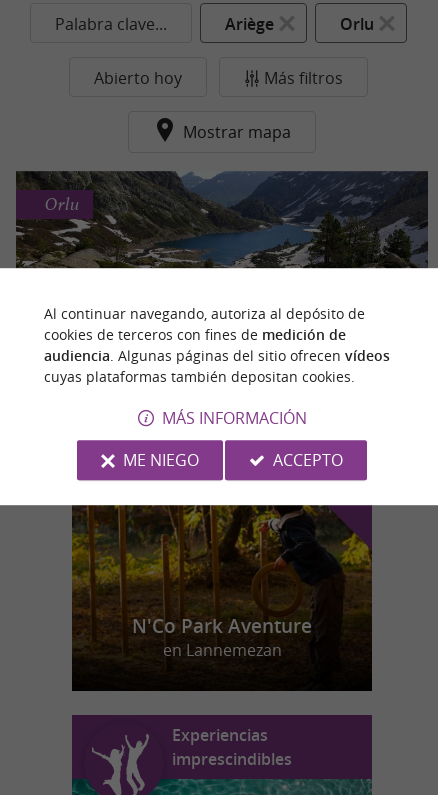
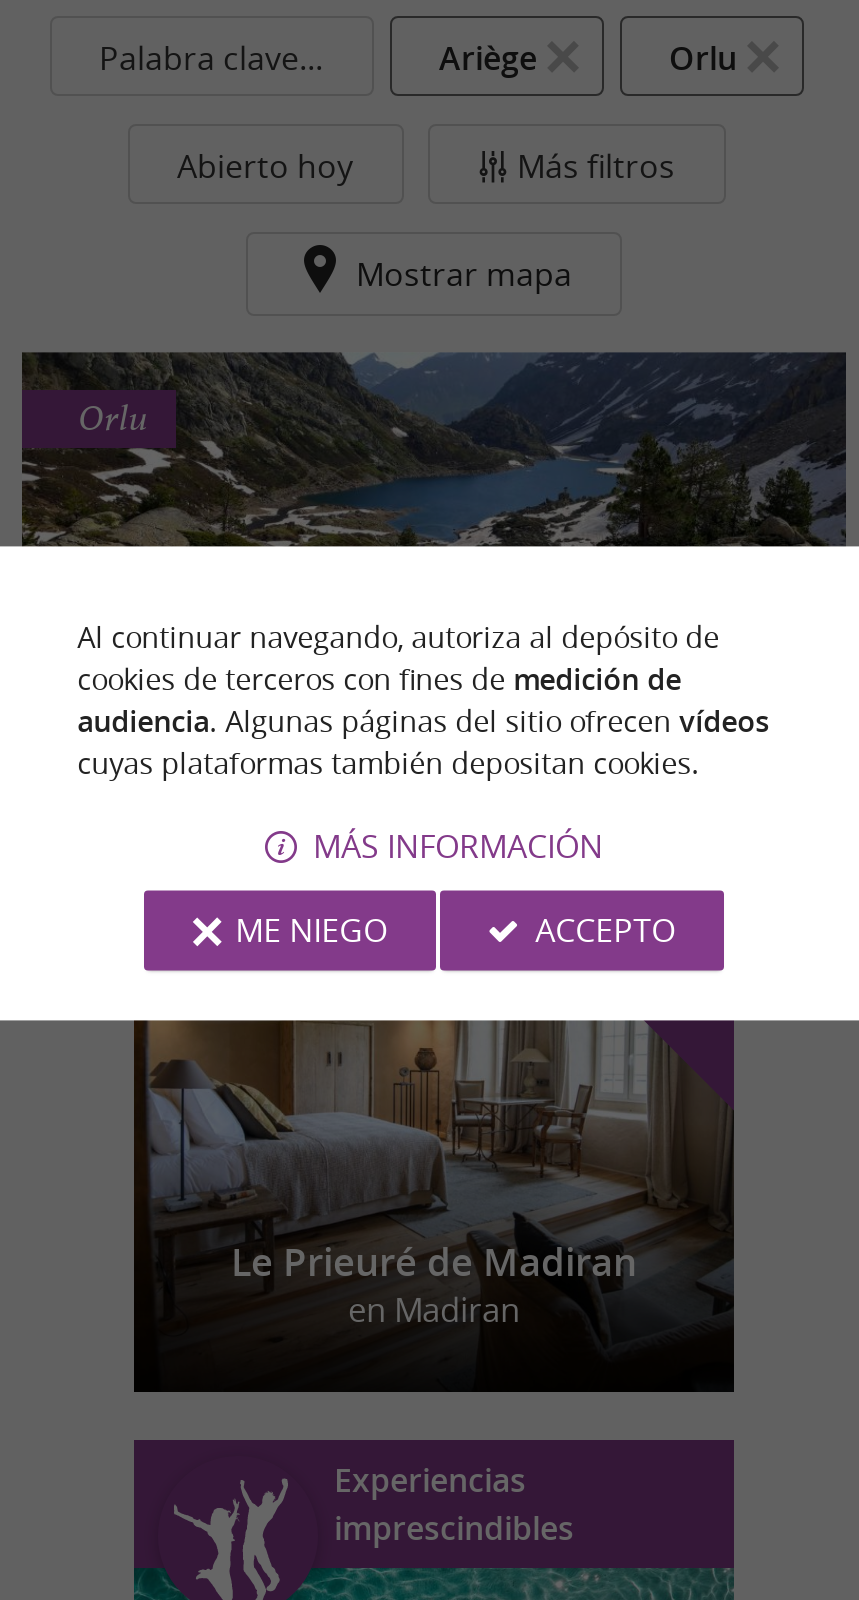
- [image]
- N'Co Park Aventure
- en Lannemezan
+ [image]
+ Le Prieuré de Madiran
+ en Madiran
